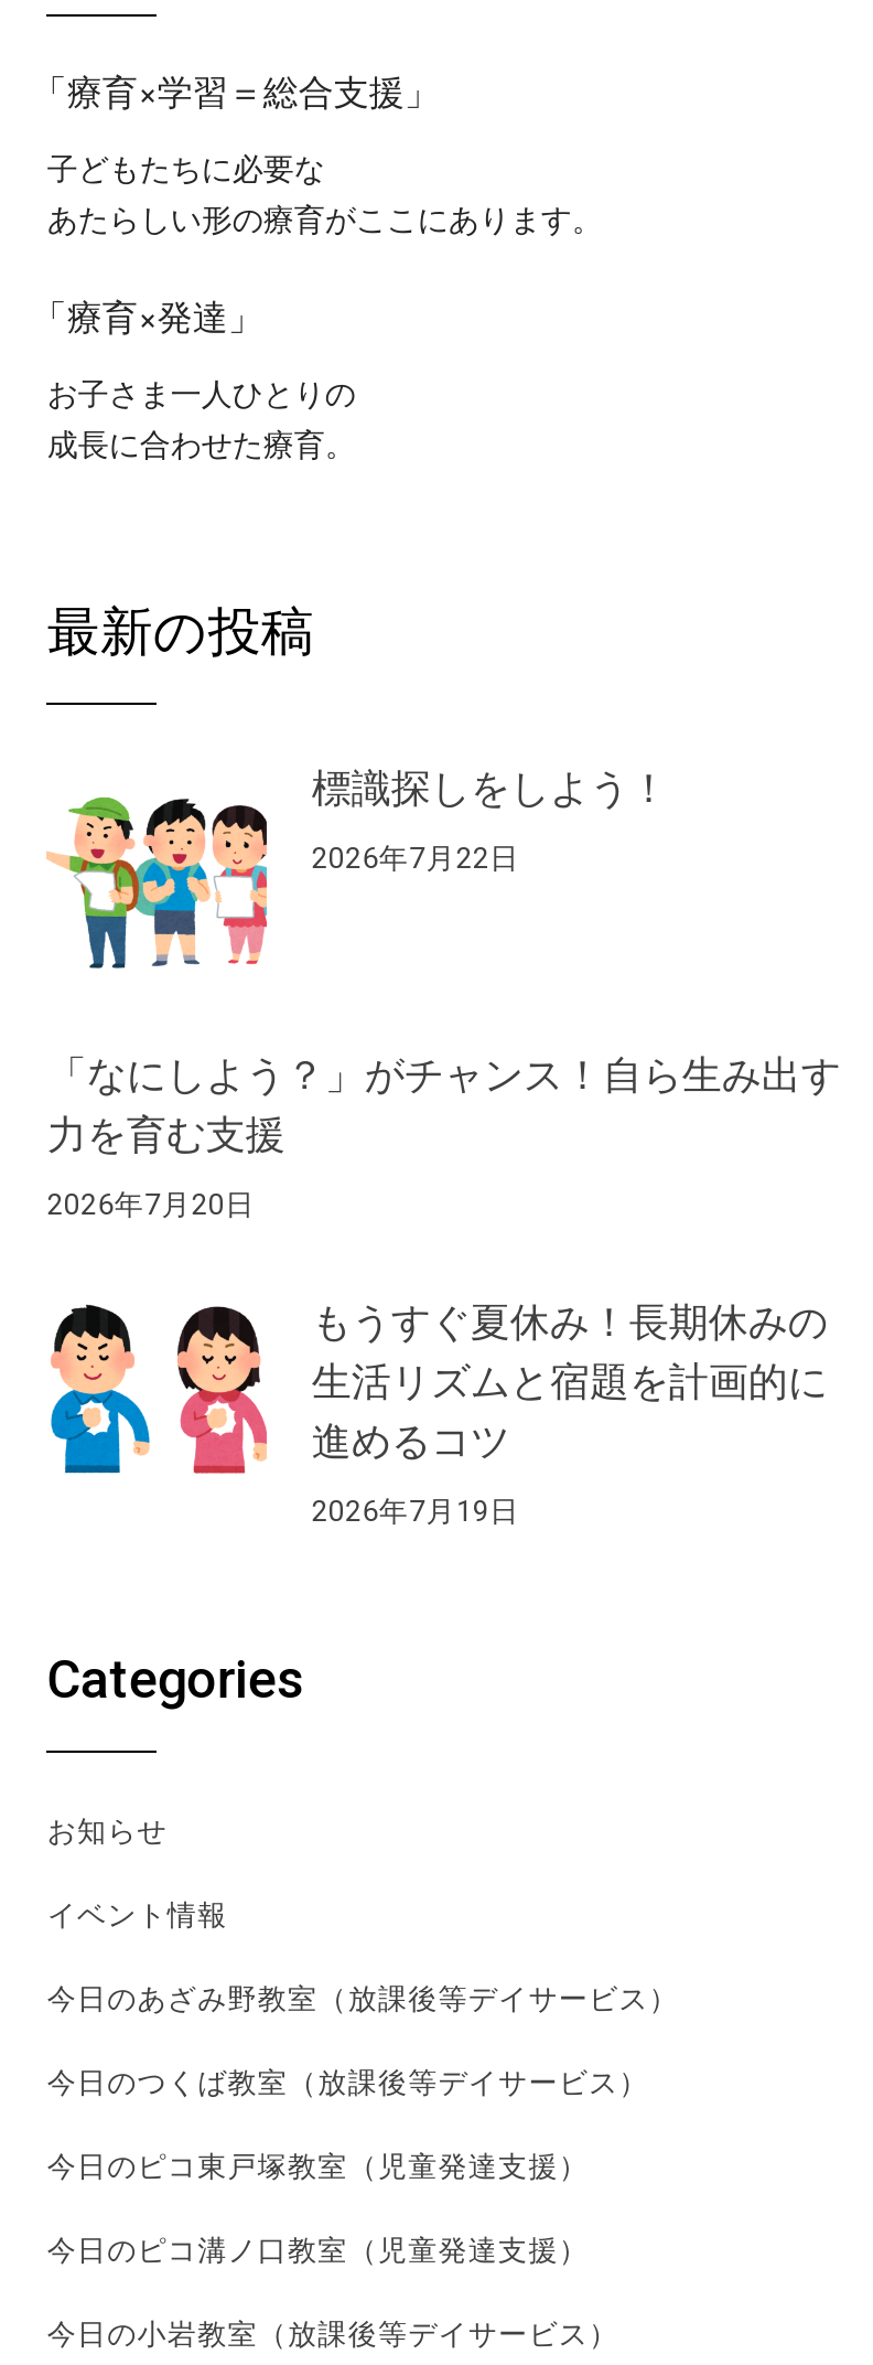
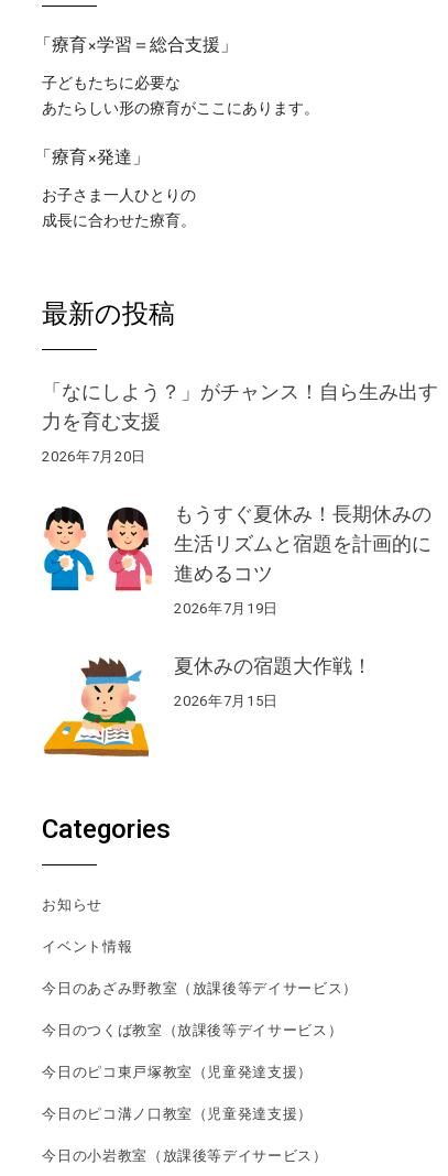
- [image]
- 標識探しをしよう！
- 2026年7月22日

moved up: [image] | 「なにしよう？」がチャンス！自ら生み出す | 力を育む支援 | 2026年7月20日 | もうすぐ夏休み！長期休みの | 生活リズムと宿題を計画的に | 進めるコツ | 2026年7月19日

+ [image]
+ 夏休みの宿題大作戦！
+ 2026年7月15日
